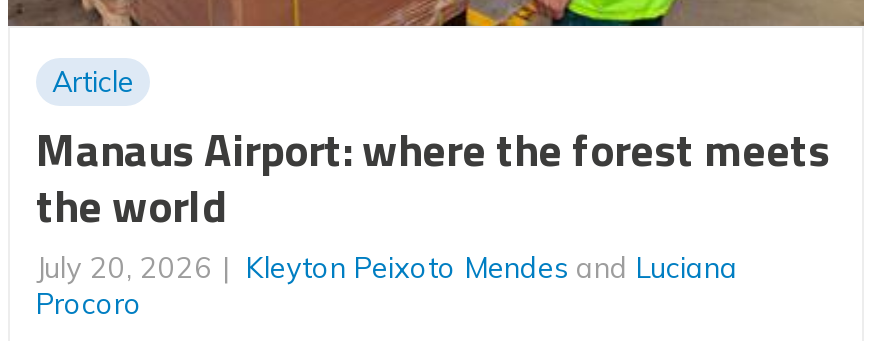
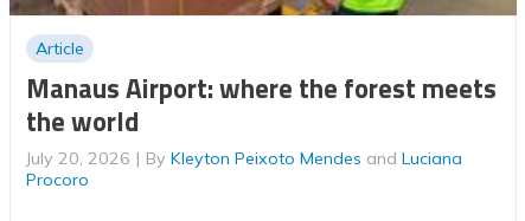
- Kleyton Peixoto Mendes and Luciana
+ By Kleyton Peixoto Mendes and Luciana
